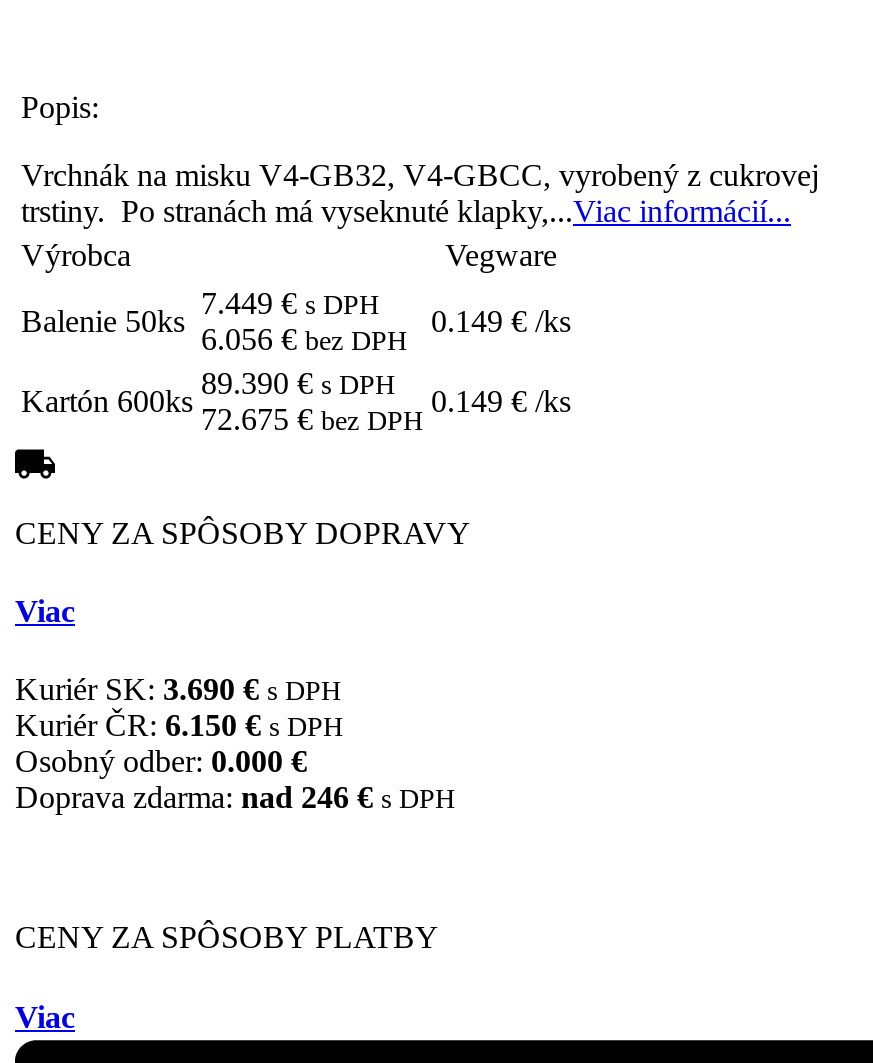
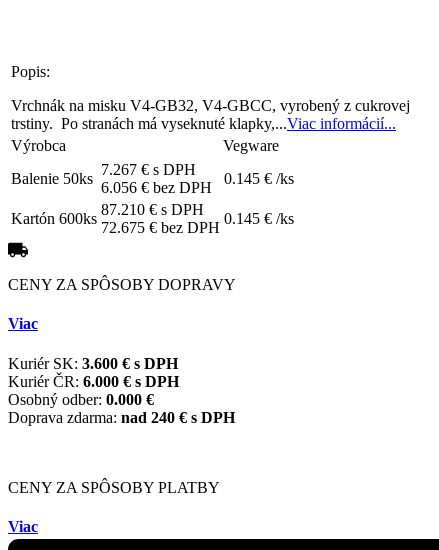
- 7.449 €s DPH
+ 7.267 €s DPH

- 0.149 € /ks
+ 0.145 € /ks

- 89.390 €s DPH
+ 87.210 €s DPH

- 0.149 € /ks
+ 0.145 € /ks

- Kuriér SK: 3.690 €s DPH
+ Kuriér SK: 3.600 €s DPH

- Kuriér ČR: 6.150 €s DPH
+ Kuriér ČR: 6.000 €s DPH

- Doprava zdarma: nad 246 €s DPH
+ Doprava zdarma: nad 240 €s DPH
